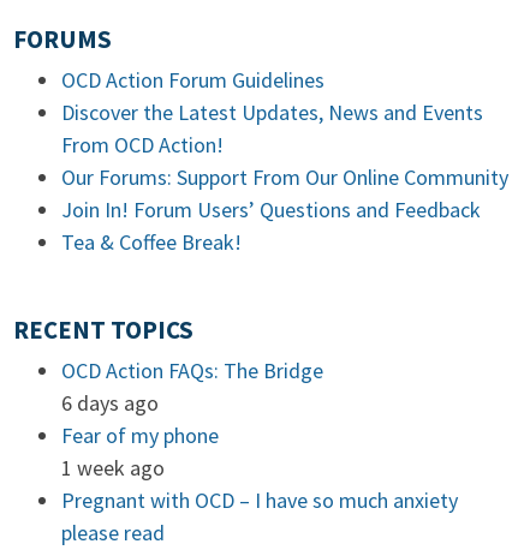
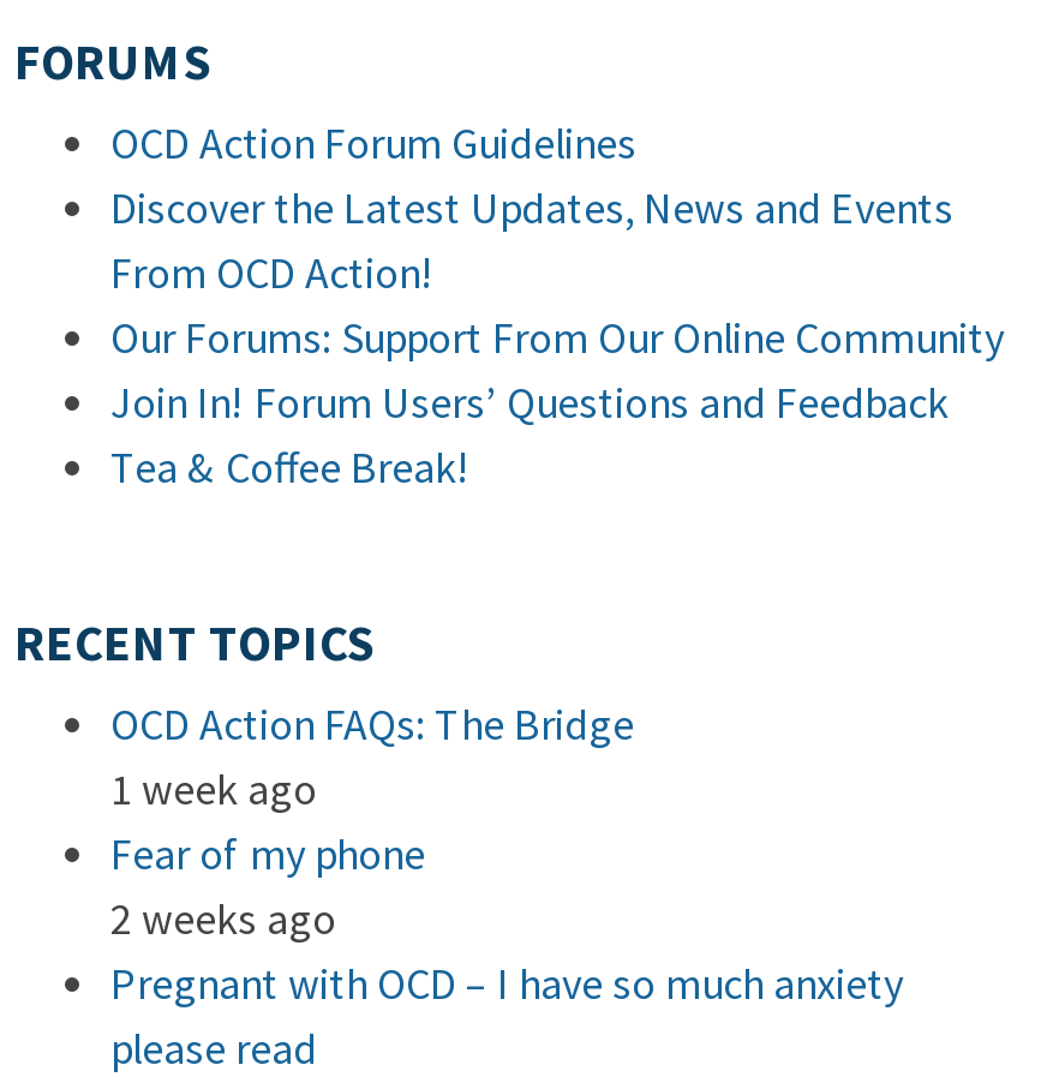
- 6 days ago
+ 1 week ago

- 1 week ago
+ 2 weeks ago
